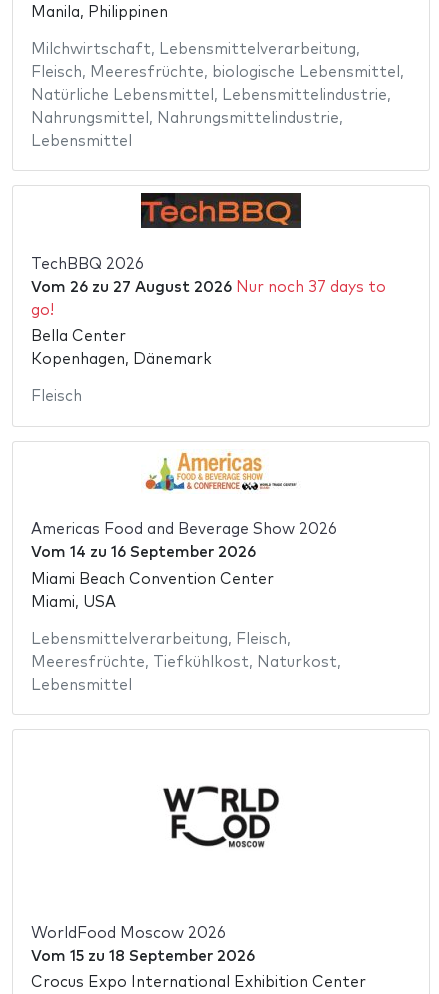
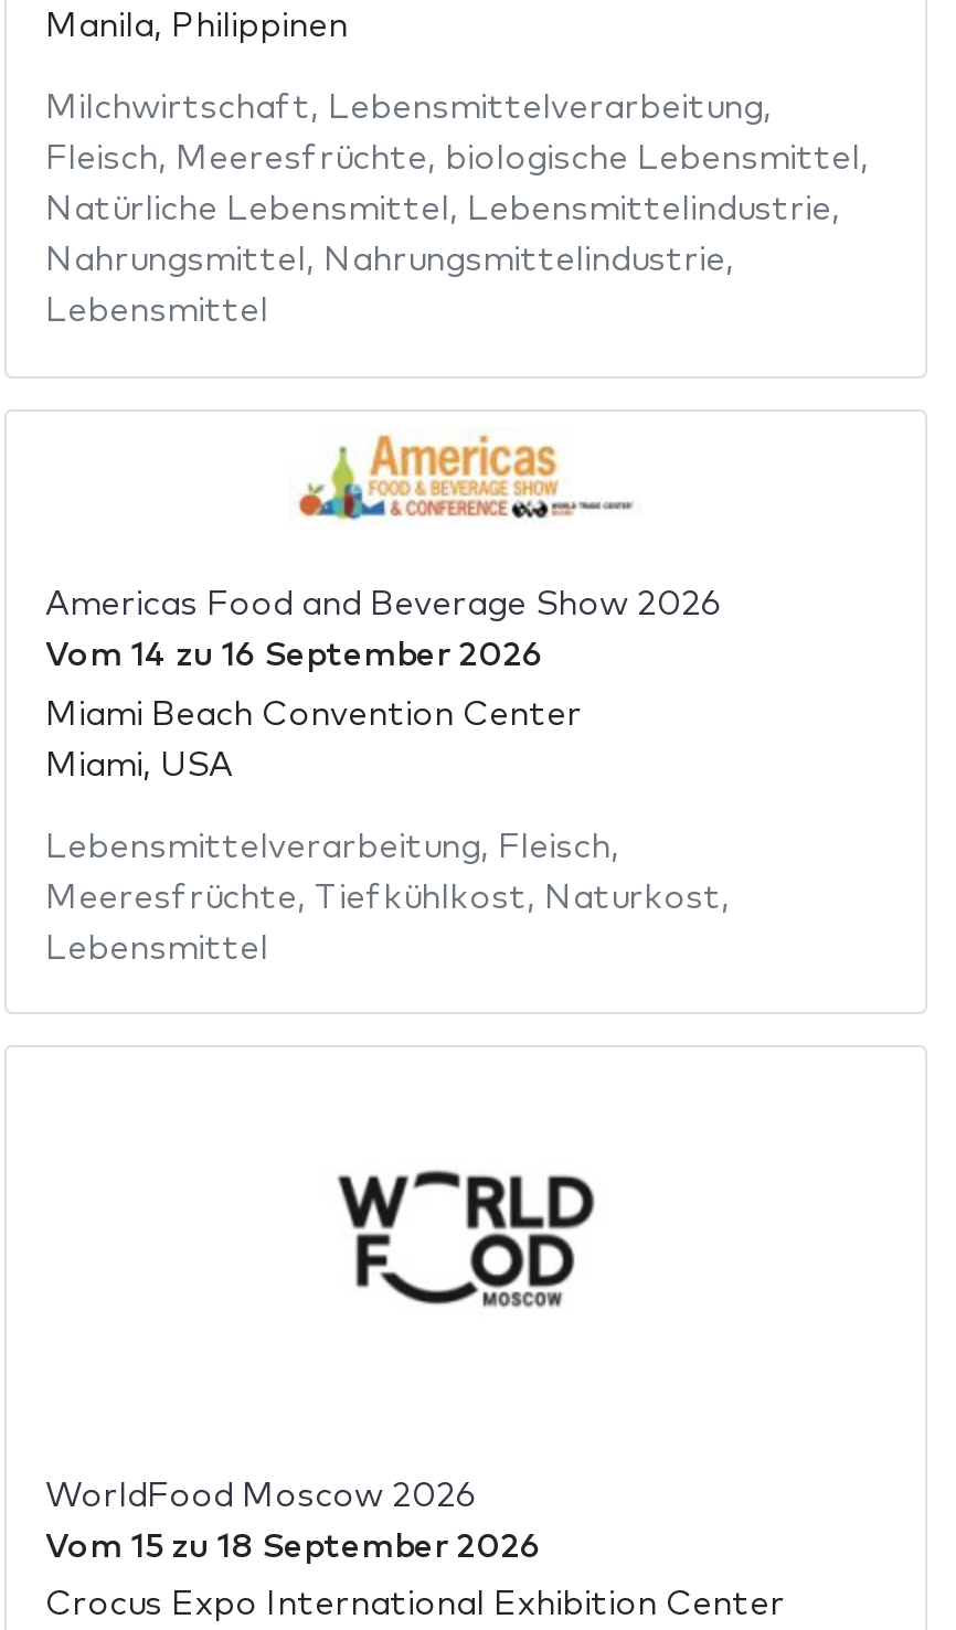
- [image]
- TechBBQ 2026
- Vom 26 zu 27 August 2026 Nur noch 37 days to
- go!
- Bella Center
- Kopenhagen, Dänemark
- Fleisch
